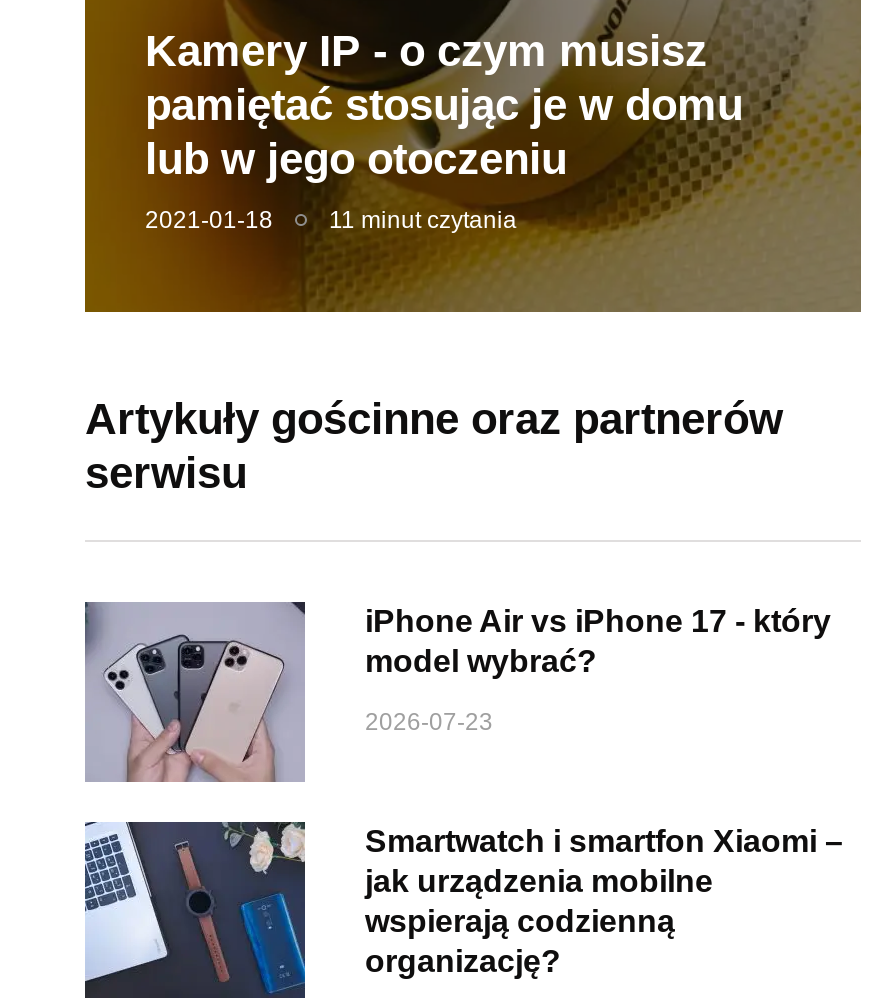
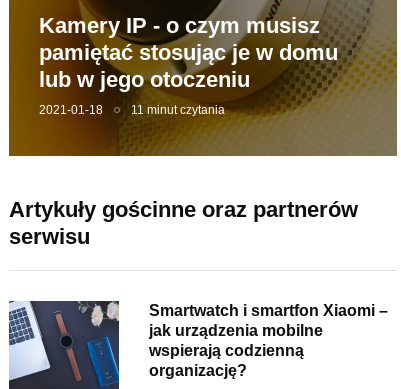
- [image]
- iPhone Air vs iPhone 17 - który
- model wybrać?
- 2026-07-23
